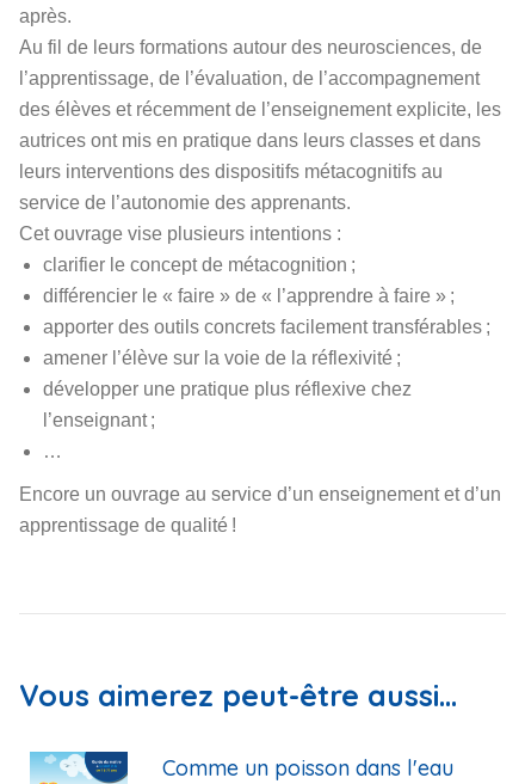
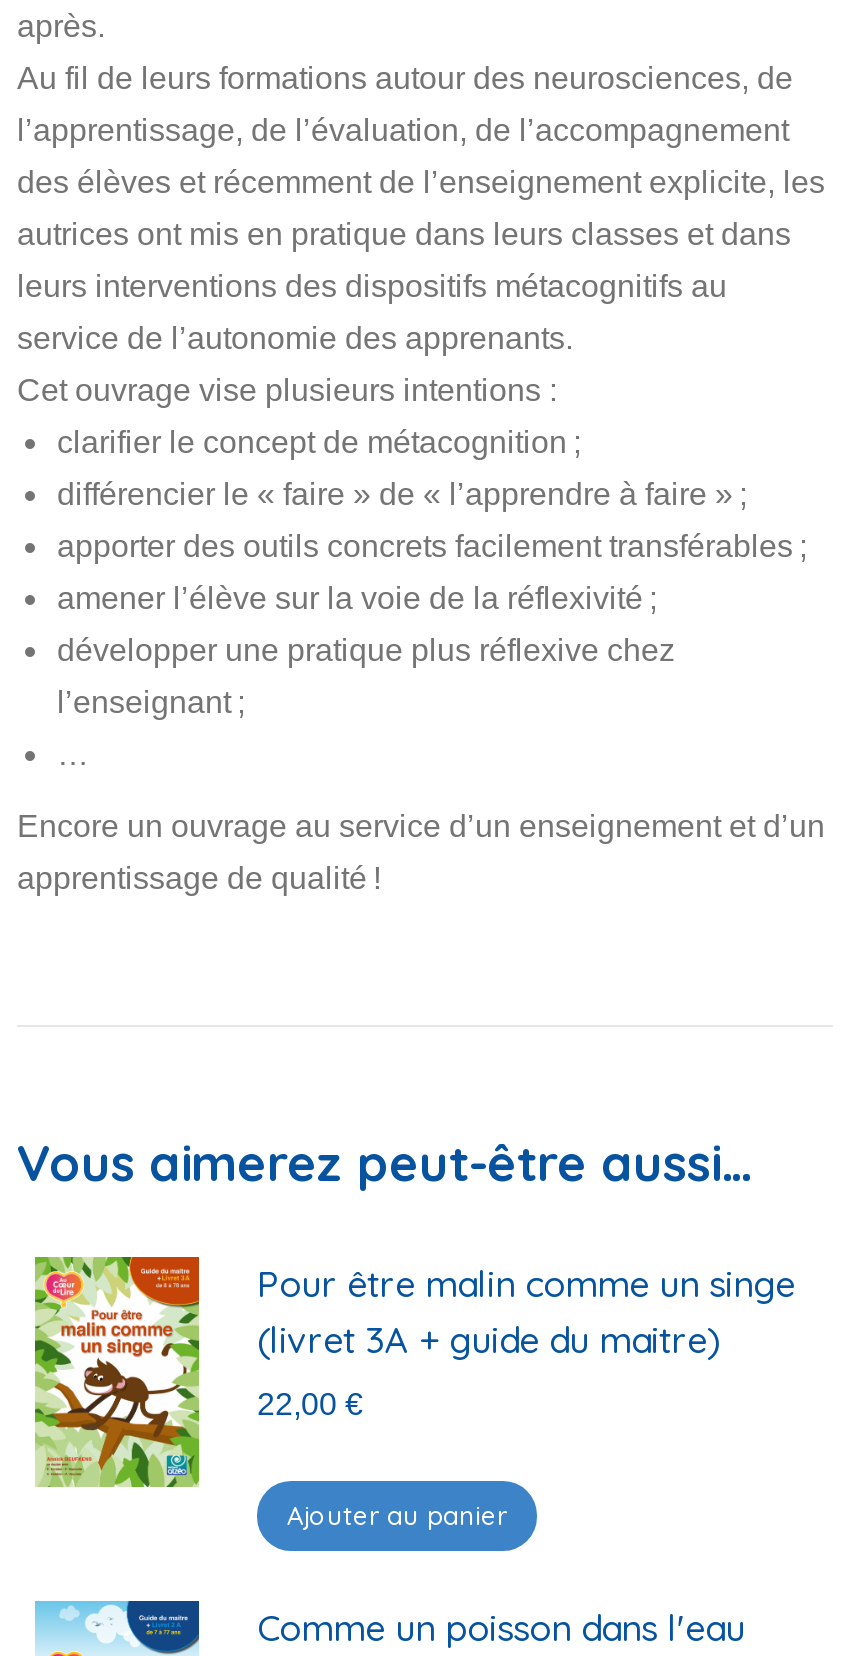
+ [image]
+ Pour être malin comme un singe
+ (livret 3A + guide du maitre)
+ 22,00 €
+ Ajouter au panier
